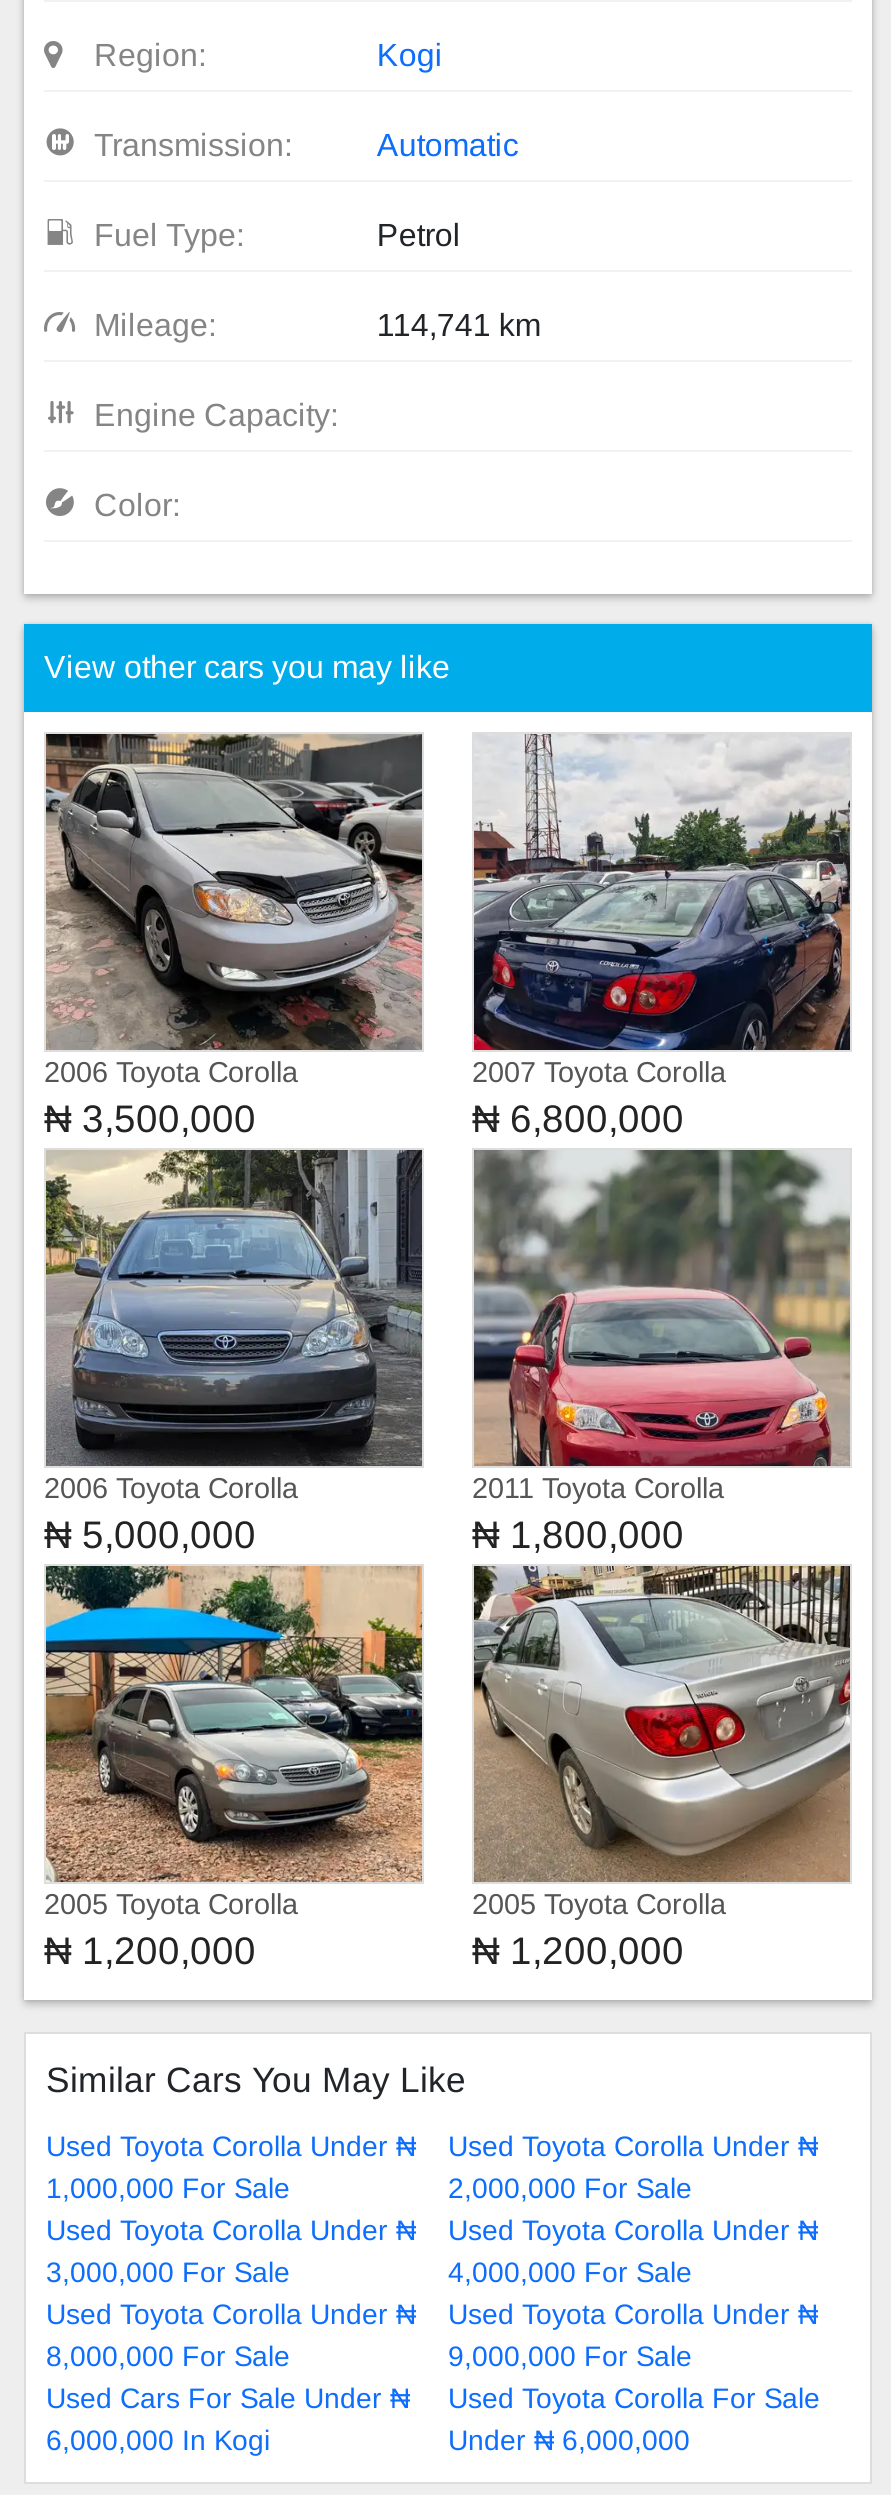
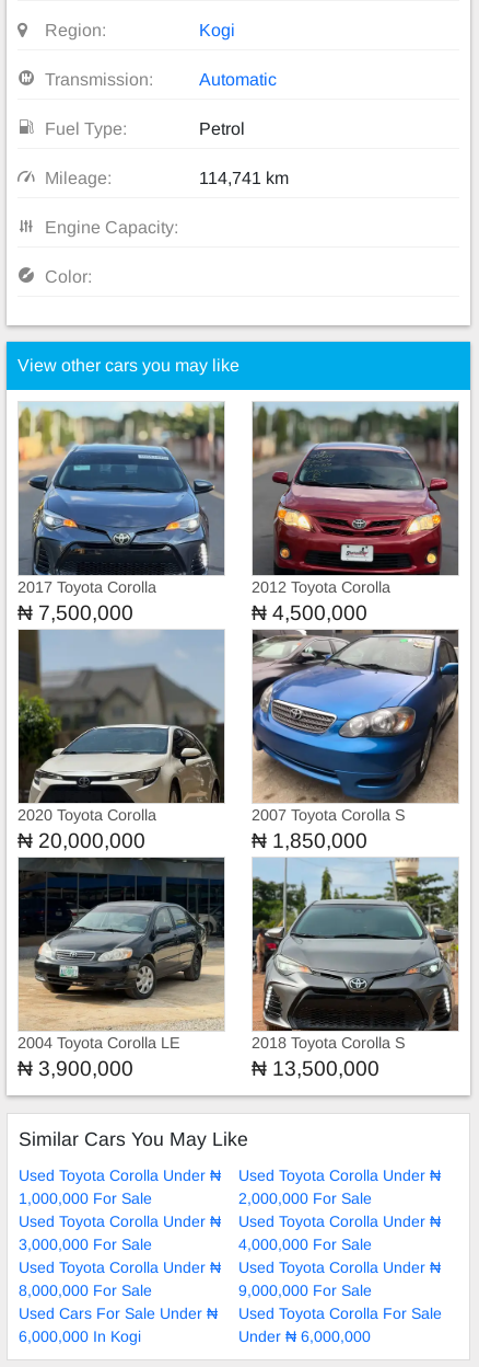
- [image]
- 2006 Toyota Corolla
- ₦ 3,500,000
+ [image]
+ 2017 Toyota Corolla
+ ₦ 7,500,000

- [image]
- 2007 Toyota Corolla
- ₦ 6,800,000
+ [image]
+ 2012 Toyota Corolla
+ ₦ 4,500,000

- [image]
- 2006 Toyota Corolla
- ₦ 5,000,000
+ [image]
+ 2020 Toyota Corolla
+ ₦ 20,000,000

- [image]
- 2011 Toyota Corolla
- ₦ 1,800,000
+ [image]
+ 2007 Toyota Corolla S
+ ₦ 1,850,000

- [image]
- 2005 Toyota Corolla
- ₦ 1,200,000
+ [image]
+ 2004 Toyota Corolla LE
+ ₦ 3,900,000

- [image]
- 2005 Toyota Corolla
- ₦ 1,200,000
+ [image]
+ 2018 Toyota Corolla S
+ ₦ 13,500,000
